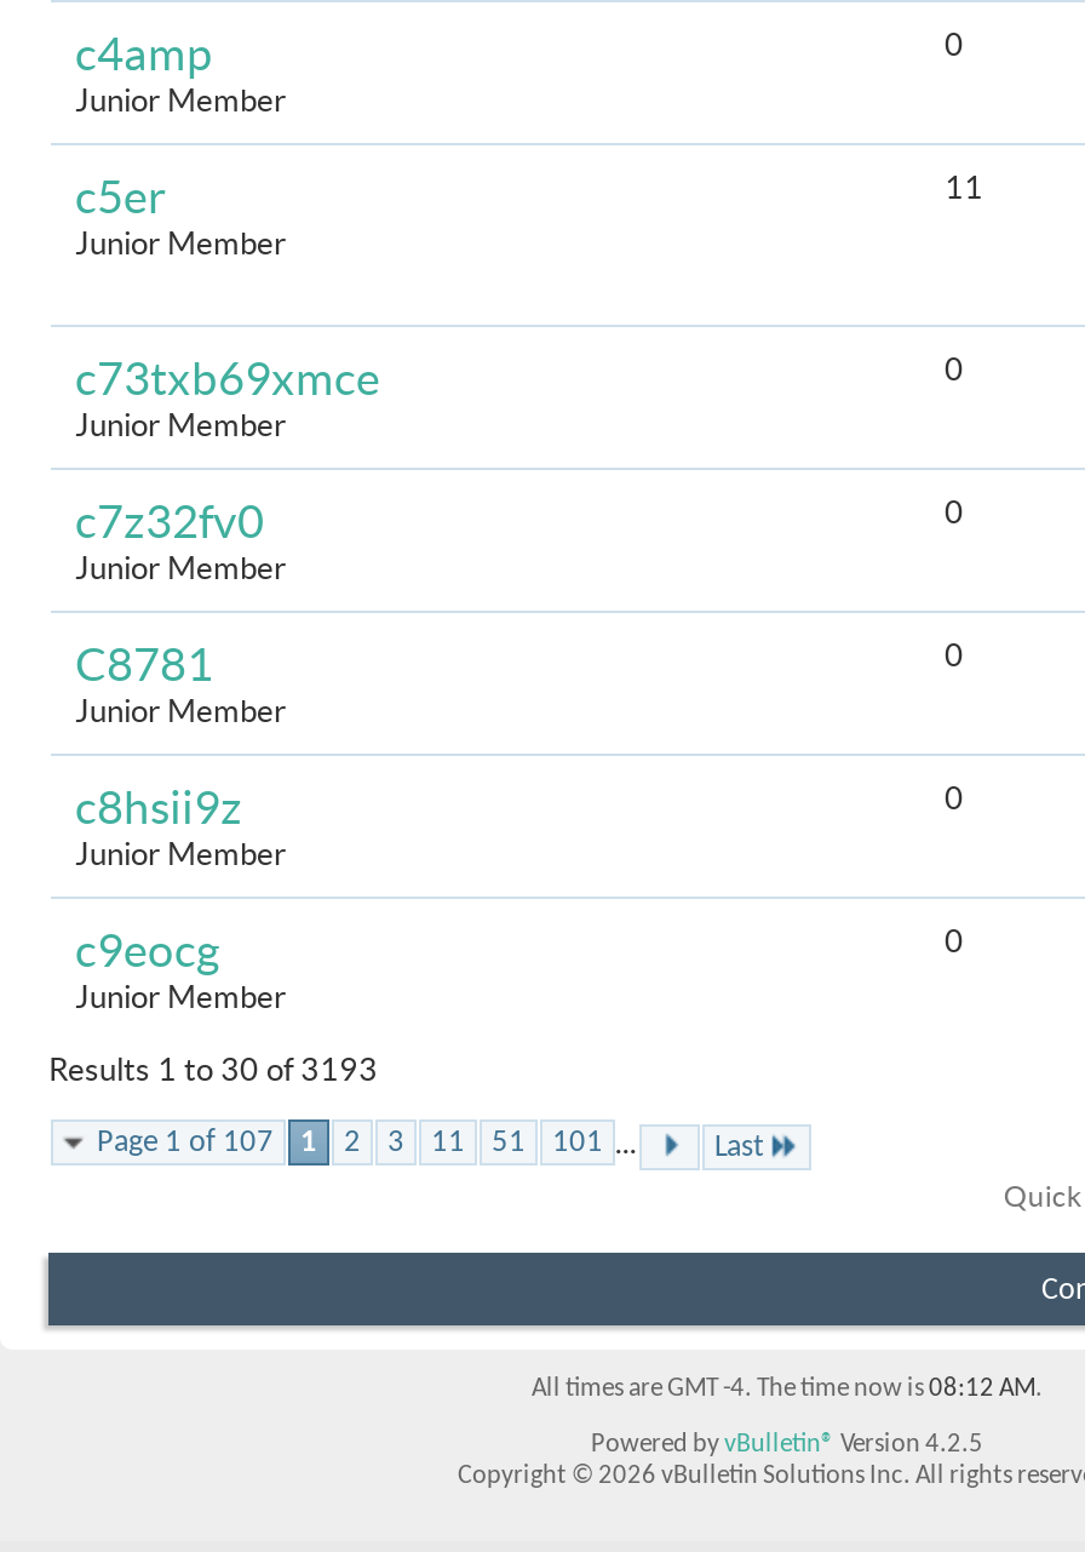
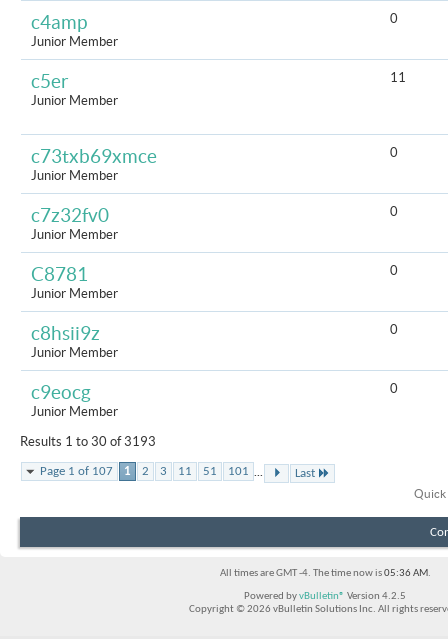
- All times are GMT -4. The time now is 08:12 AM.
+ All times are GMT -4. The time now is 05:36 AM.
